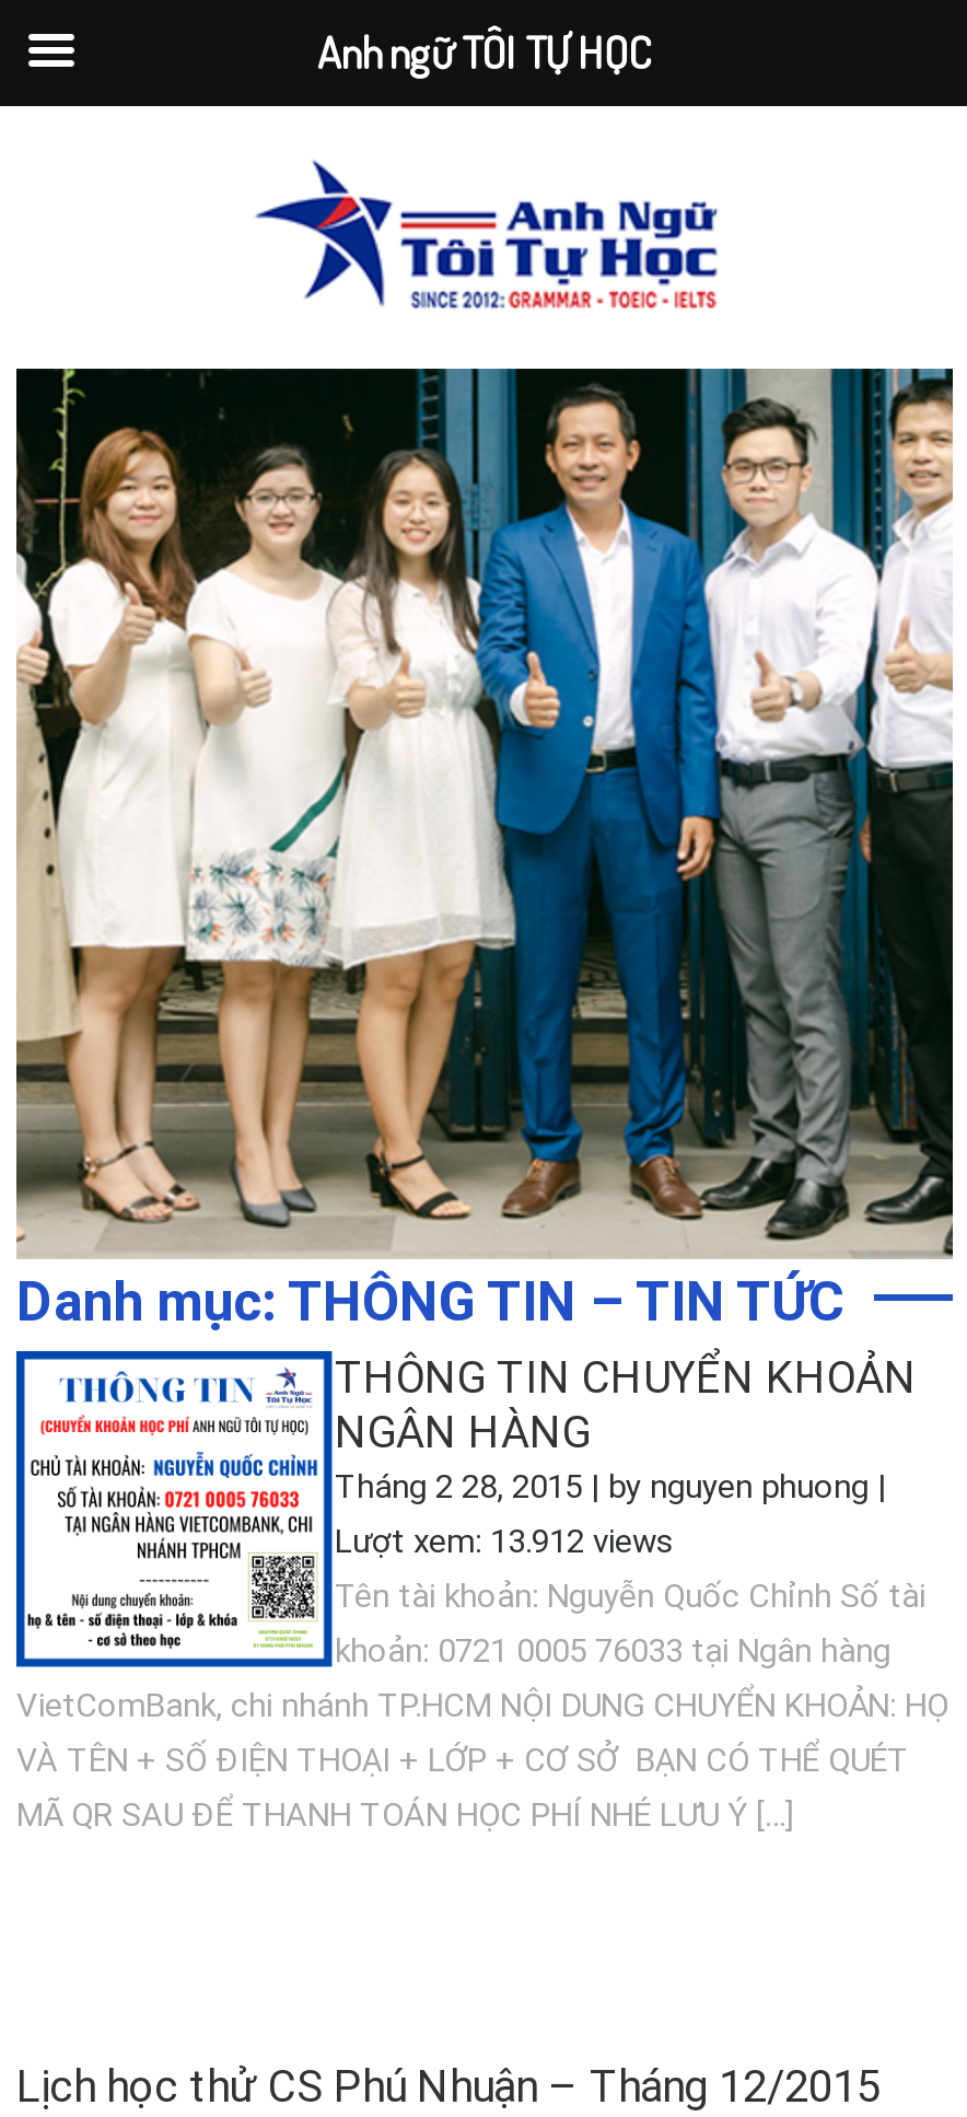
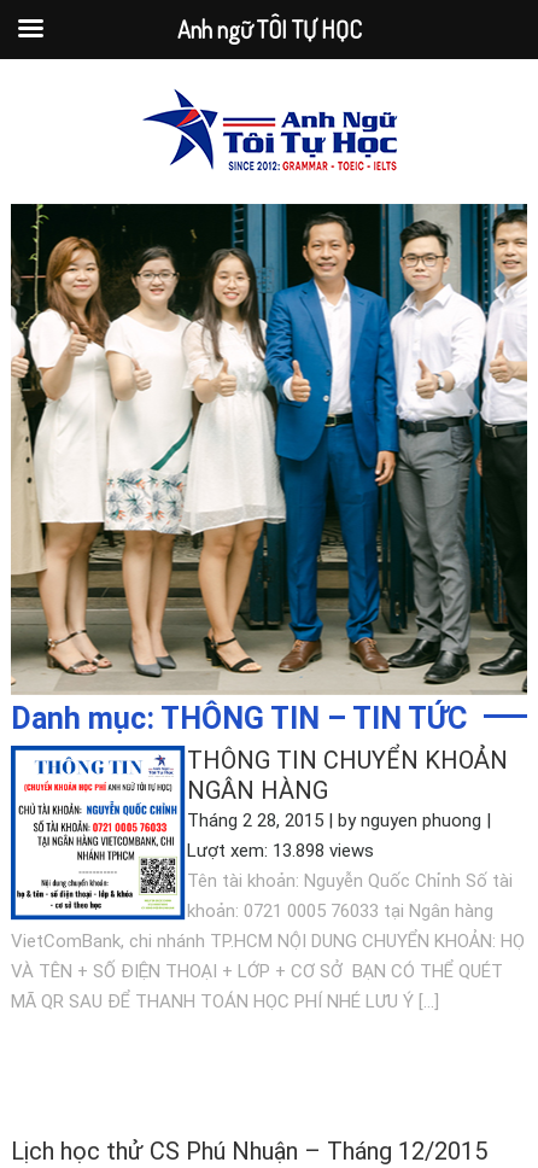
- Lượt xem: 13.912 views
+ Lượt xem: 13.898 views
